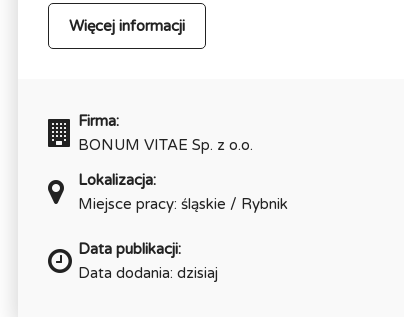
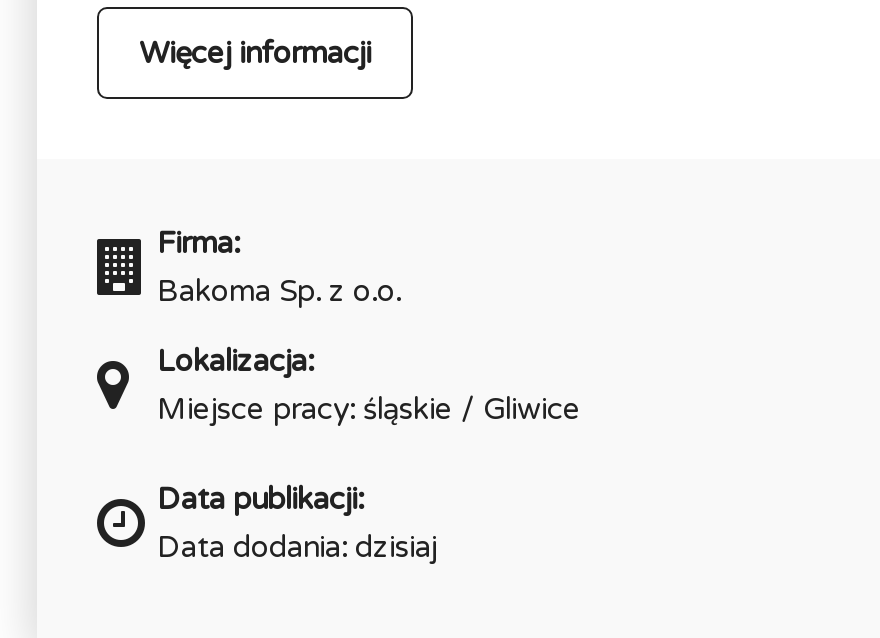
- BONUM VITAE Sp. z o.o.
+ Bakoma Sp. z o.o.

- Miejsce pracy: śląskie / Rybnik
+ Miejsce pracy: śląskie / Gliwice
